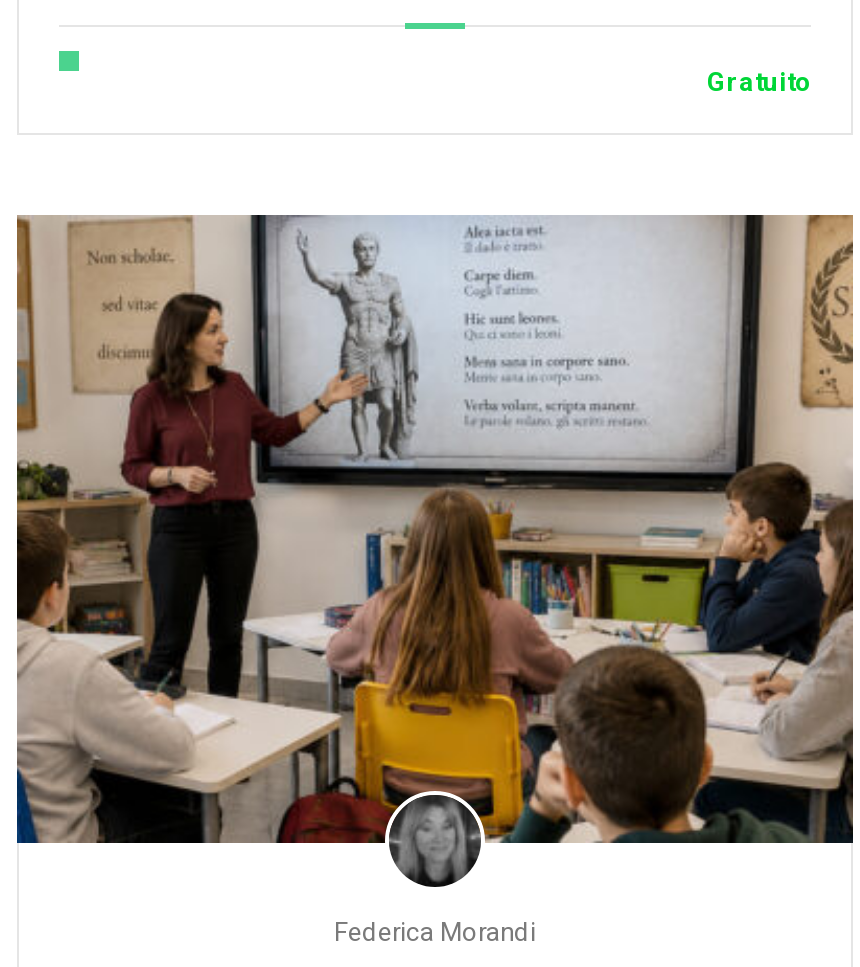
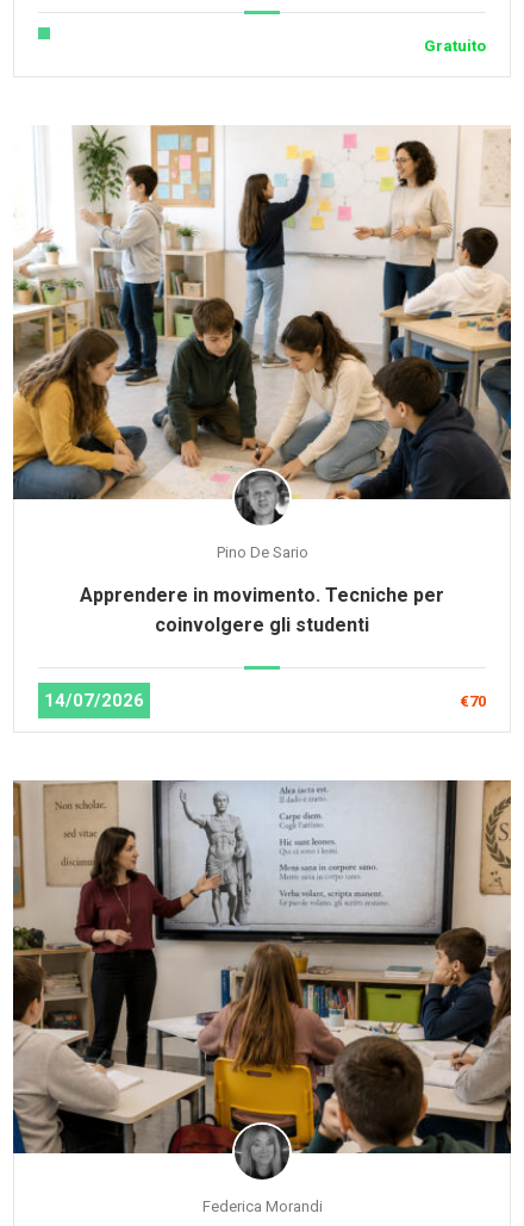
+ [image]
+ Pino De Sario
+ Apprendere in movimento. Tecniche per
+ coinvolgere gli studenti
+ 14/07/2026
+ €70
